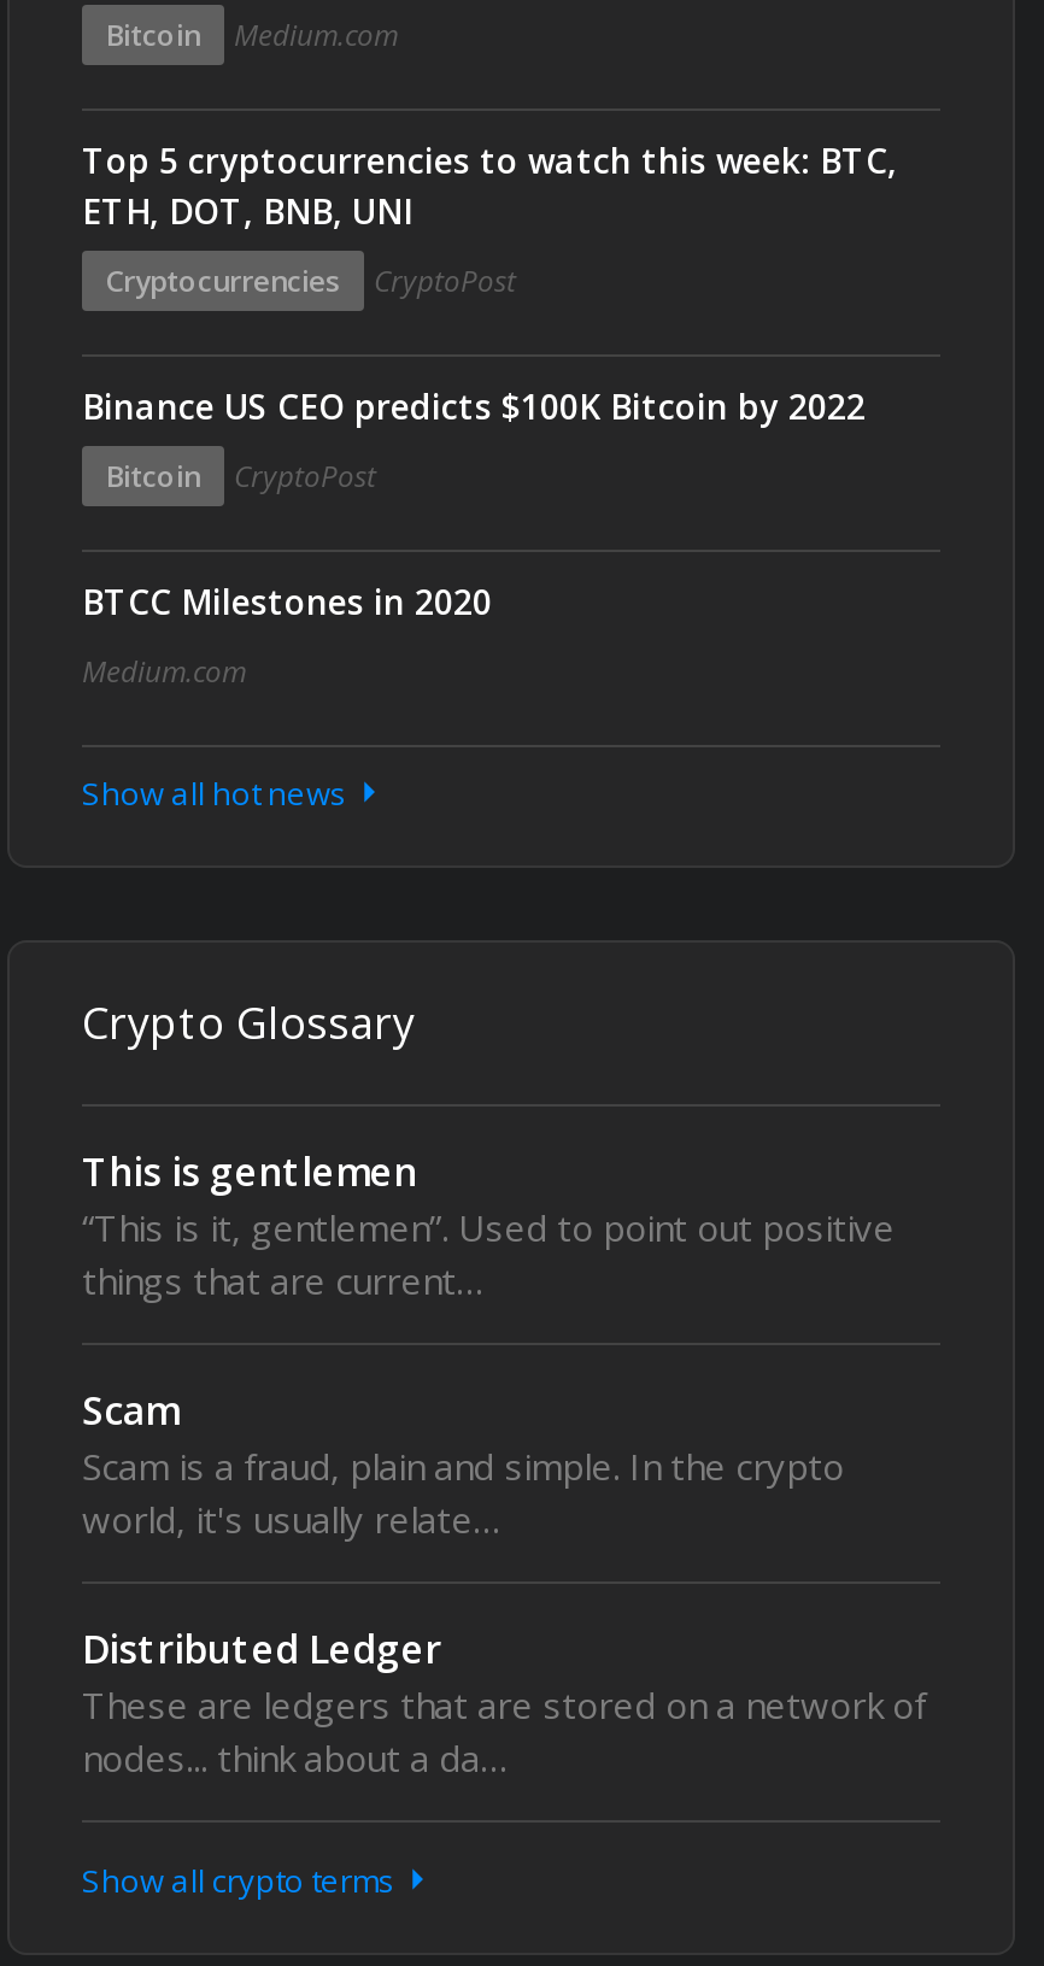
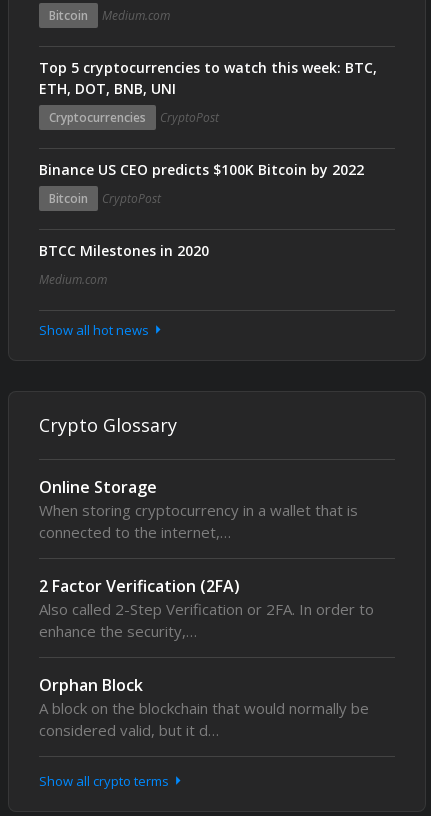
- This is gentlemen
- “This is it, gentlemen”. Used to point out positive
- things that are current…
+ Online Storage
+ When storing cryptocurrency in a wallet that is
+ connected to the internet,…

- Scam
- Scam is a fraud, plain and simple. In the crypto
- world, it's usually relate…
+ 2 Factor Verification (2FA)
+ Also called 2-Step Verification or 2FA. In order to
+ enhance the security,…

- Distributed Ledger
- These are ledgers that are stored on a network of
- nodes... think about a da…
+ Orphan Block
+ A block on the blockchain that would normally be
+ considered valid, but it d…
